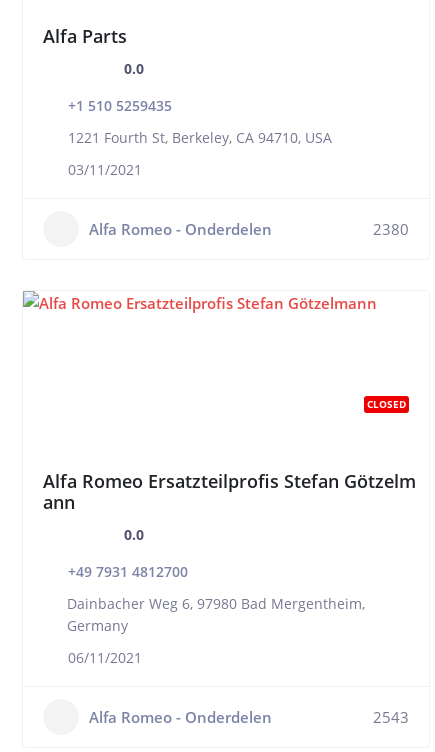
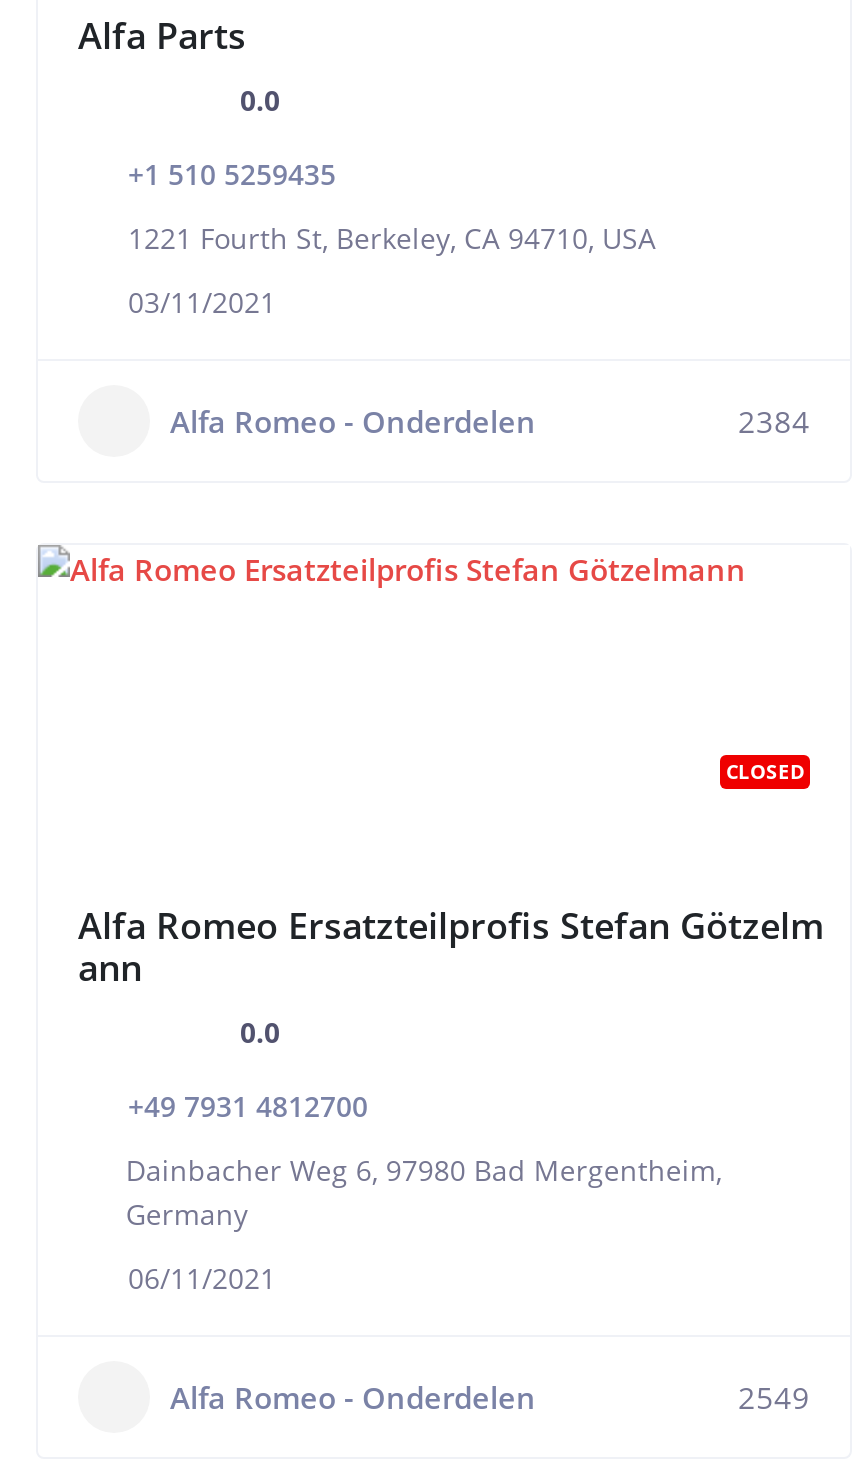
- 2380
+ 2384

- 2543
+ 2549
